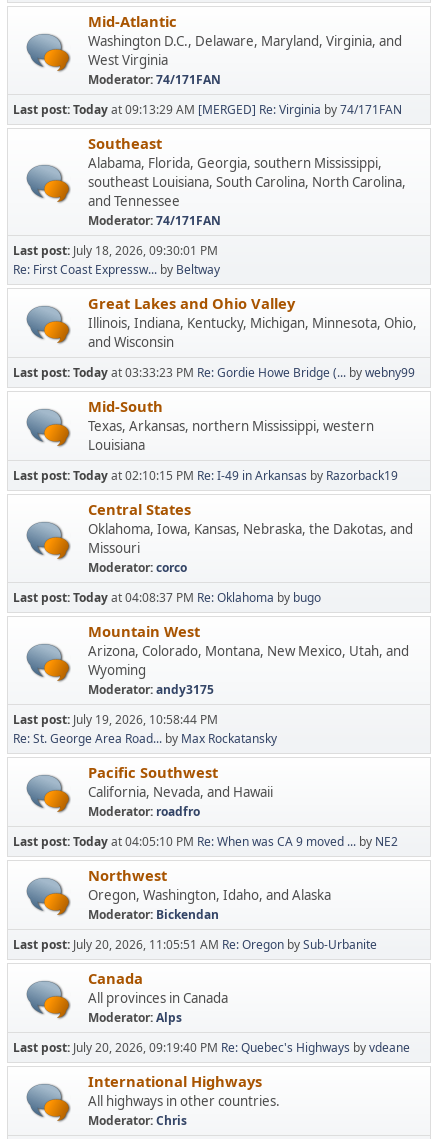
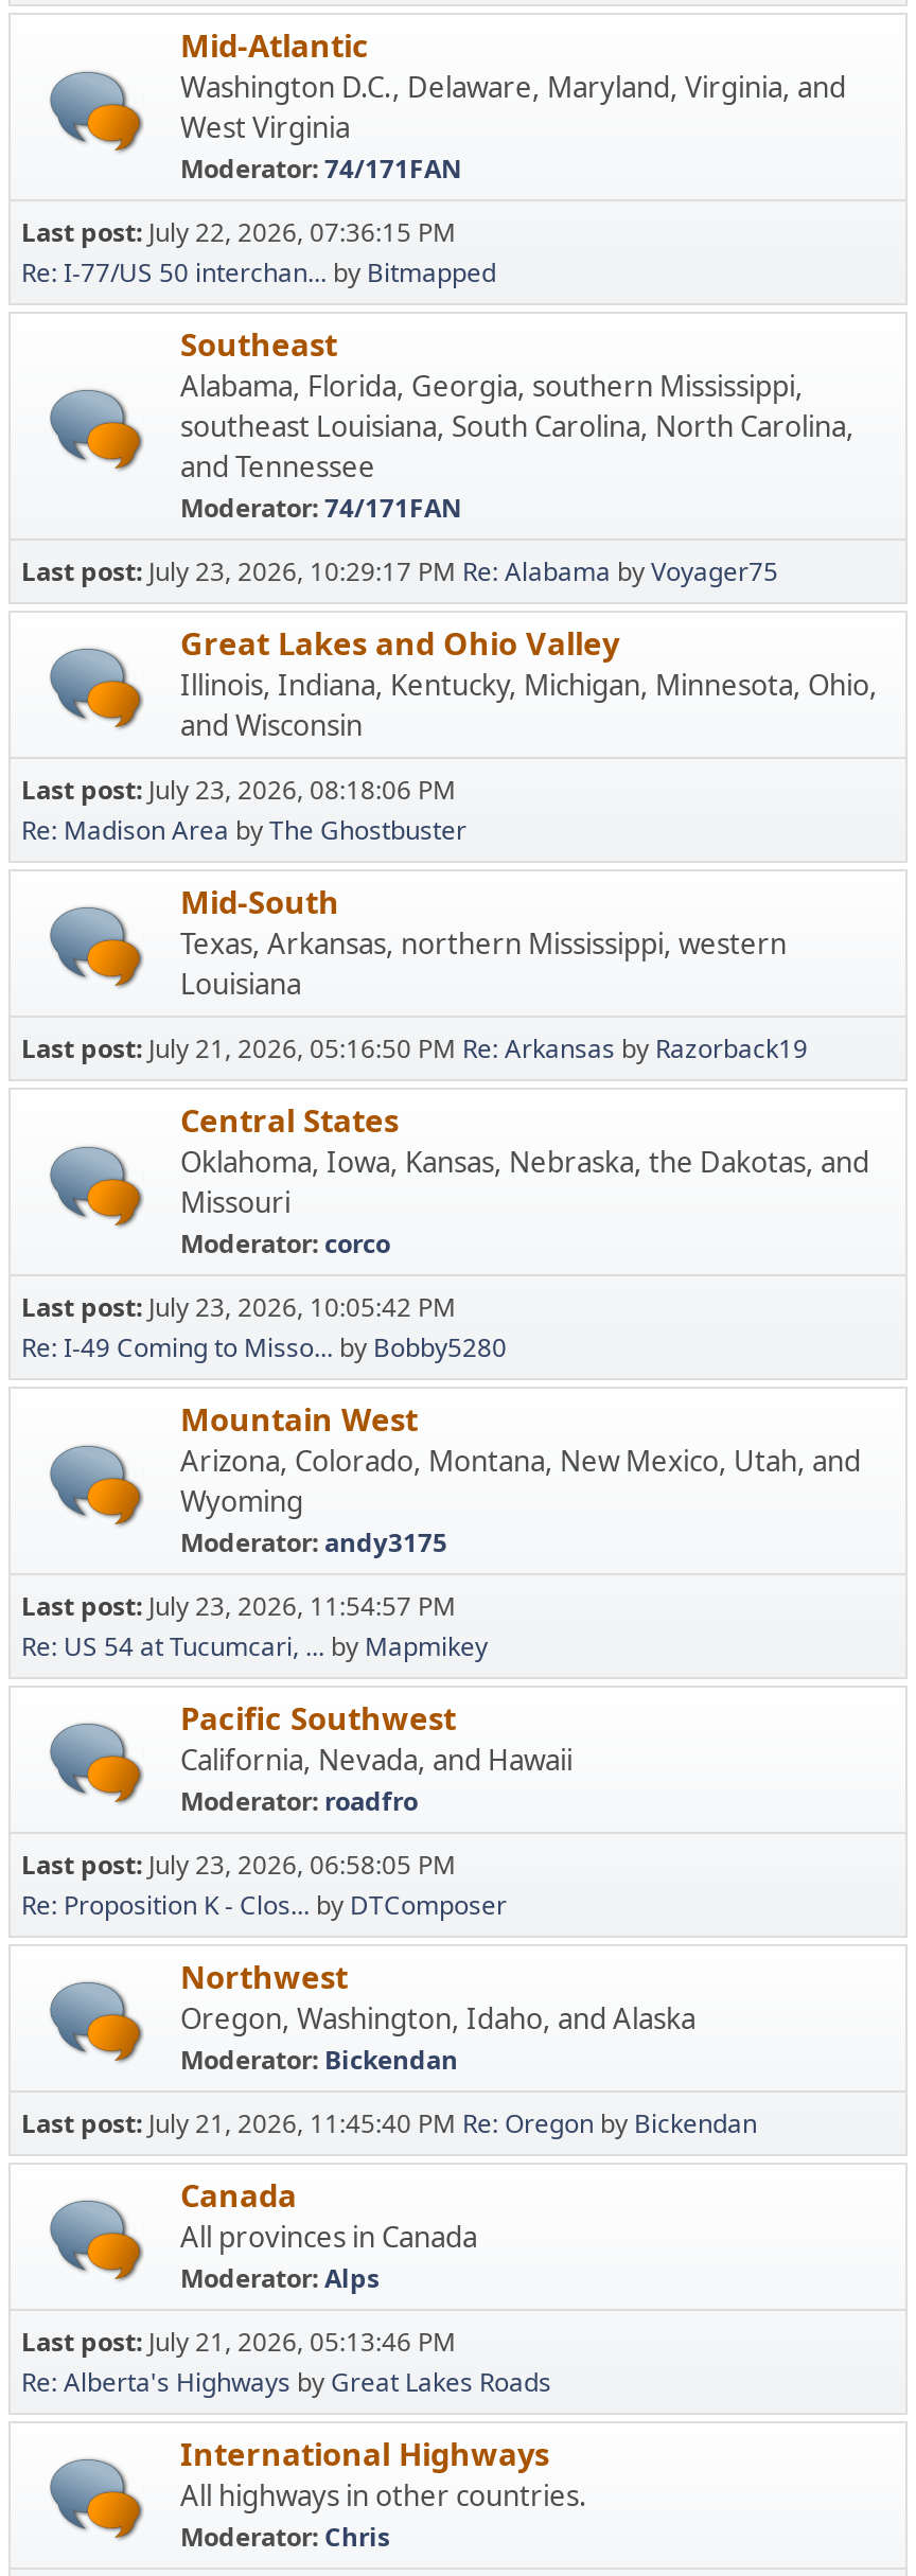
- Last post: Today at 09:13:29 AM [MERGED] Re: Virginia by 74/171FAN
+ Last post: July 22, 2026, 07:36:15 PM
+ Re: I-77/US 50 interchan... by Bitmapped

- Last post: July 18, 2026, 09:30:01 PM
- Re: First Coast Expressw... by Beltway
+ Last post: July 23, 2026, 10:29:17 PM Re: Alabama by Voyager75

- Last post: Today at 03:33:23 PM Re: Gordie Howe Bridge (... by webny99
+ Last post: July 23, 2026, 08:18:06 PM
+ Re: Madison Area by The Ghostbuster

- Last post: Today at 02:10:15 PM Re: I-49 in Arkansas by Razorback19
+ Last post: July 21, 2026, 05:16:50 PM Re: Arkansas by Razorback19

- Last post: Today at 04:08:37 PM Re: Oklahoma by bugo
+ Last post: July 23, 2026, 10:05:42 PM
+ Re: I-49 Coming to Misso... by Bobby5280

- Last post: July 19, 2026, 10:58:44 PM
+ Last post: July 23, 2026, 11:54:57 PM

- Re: St. George Area Road... by Max Rockatansky
+ Re: US 54 at Tucumcari, ... by Mapmikey

- Last post: Today at 04:05:10 PM Re: When was CA 9 moved ... by NE2
+ Last post: July 23, 2026, 06:58:05 PM
+ Re: Proposition K - Clos... by DTComposer

- Last post: July 20, 2026, 11:05:51 AM Re: Oregon by Sub-Urbanite
+ Last post: July 21, 2026, 11:45:40 PM Re: Oregon by Bickendan

- Last post: July 20, 2026, 09:19:40 PM Re: Quebec's Highways by vdeane
+ Last post: July 21, 2026, 05:13:46 PM
+ Re: Alberta's Highways by Great Lakes Roads
